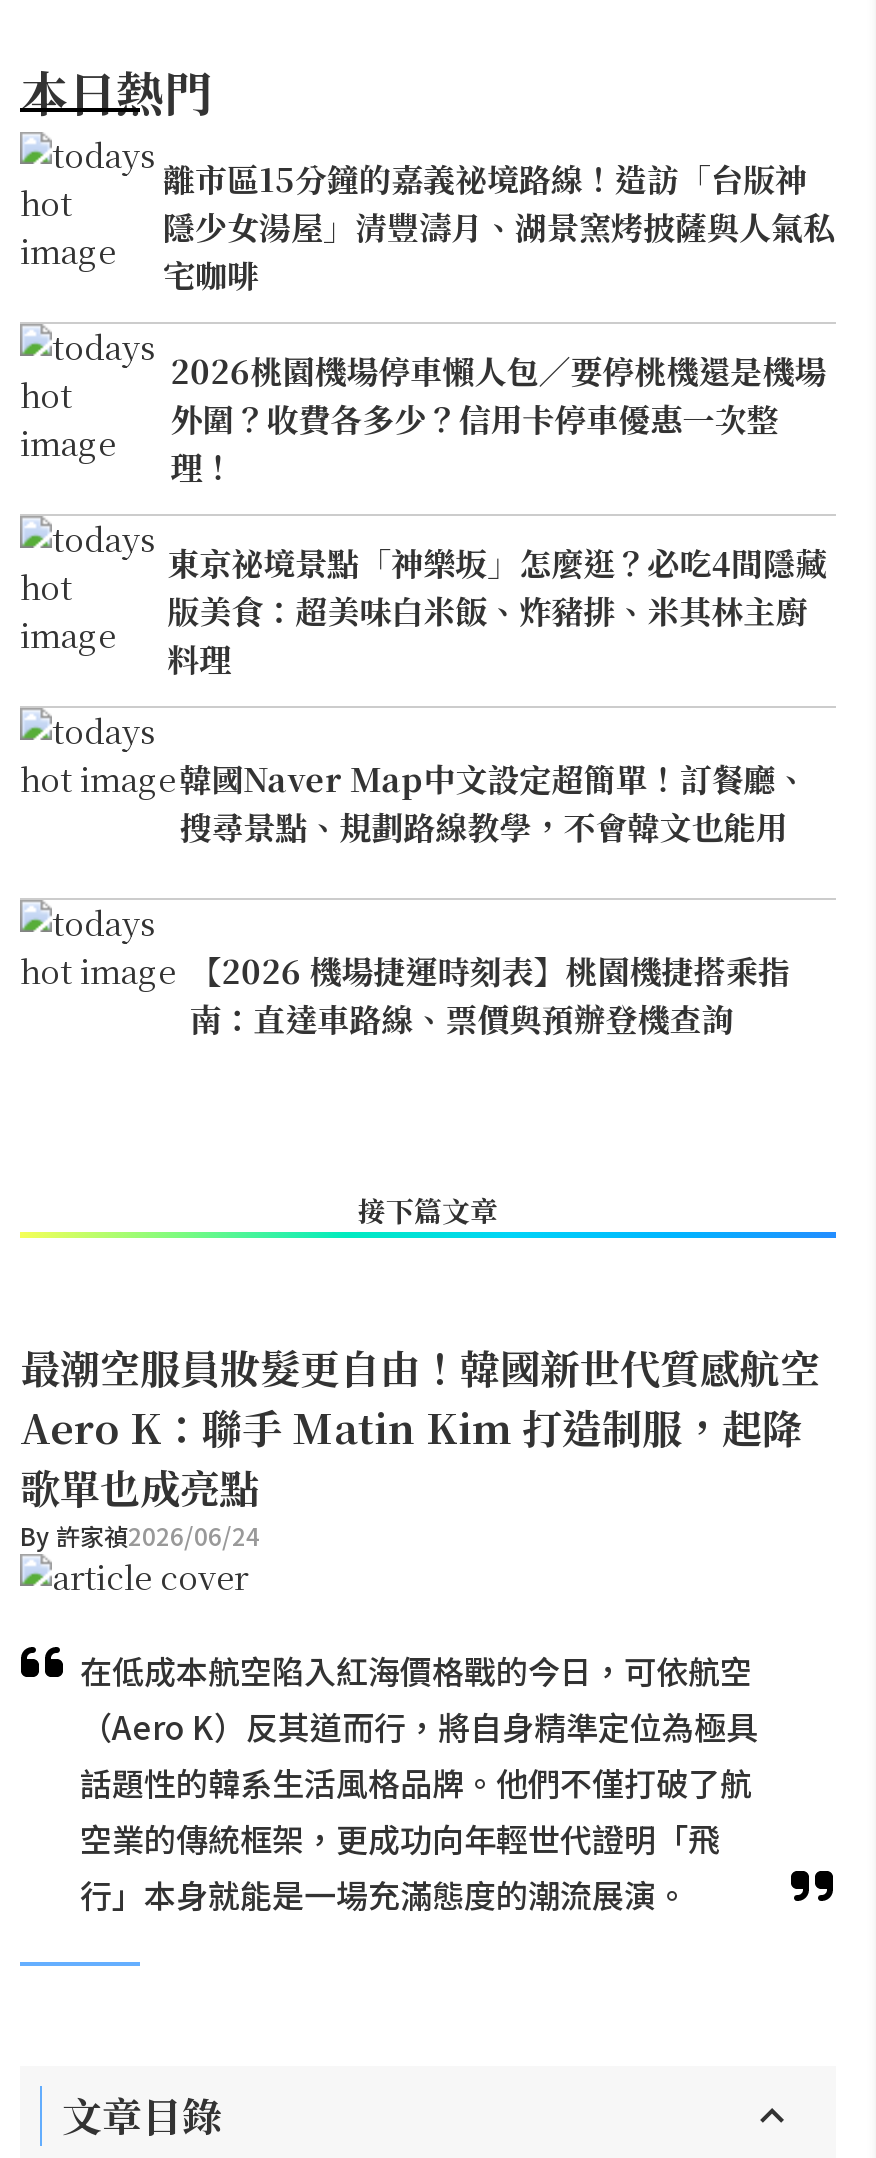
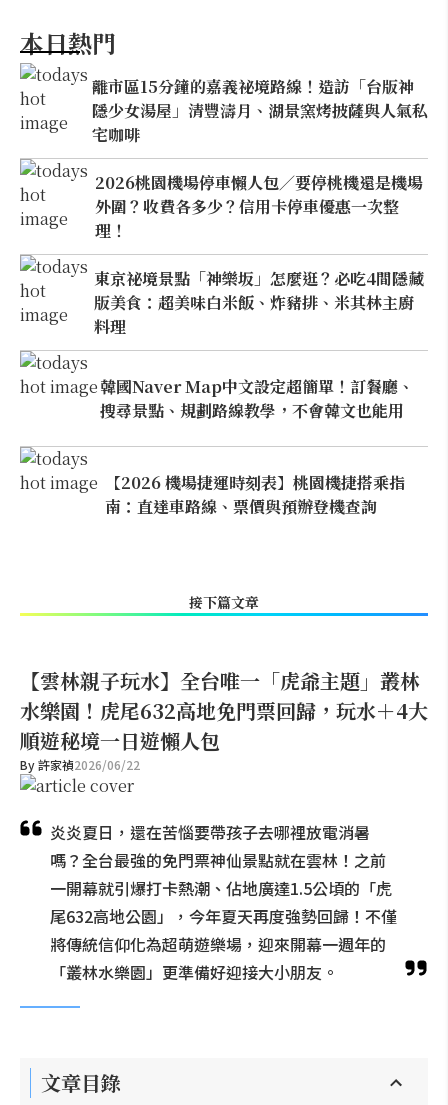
- 最潮空服員妝髮更自由！韓國新世代質感航空
- Aero K：聯手 Matin Kim 打造制服，起降
- 歌單也成亮點
- By 許家禎2026/06/24
+ 【雲林親子玩水】全台唯一「虎爺主題」叢林
+ 水樂園！虎尾632高地免門票回歸，玩水＋4大
+ 順遊秘境一日遊懶人包
+ By 許家禎2026/06/22

- 在低成本航空陷入紅海價格戰的今日，可依航空
- （Aero K）反其道而行，將自身精準定位為極具
- 話題性的韓系生活風格品牌。他們不僅打破了航
- 空業的傳統框架，更成功向年輕世代證明「飛
- 行」本身就能是一場充滿態度的潮流展演。
+ 炎炎夏日，還在苦惱要帶孩子去哪裡放電消暑
+ 嗎？全台最強的免門票神仙景點就在雲林！之前
+ 一開幕就引爆打卡熱潮、佔地廣達1.5公頃的「虎
+ 尾632高地公園」，今年夏天再度強勢回歸！不僅
+ 將傳統信仰化為超萌遊樂場，迎來開幕一週年的
+ 「叢林水樂園」更準備好迎接大小朋友。
